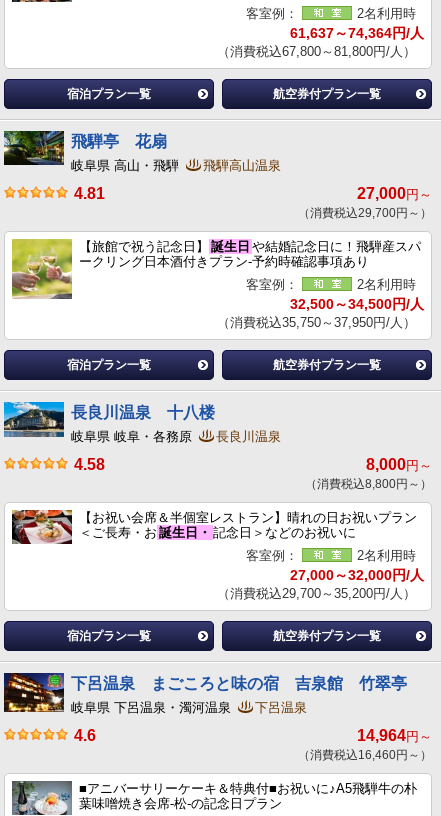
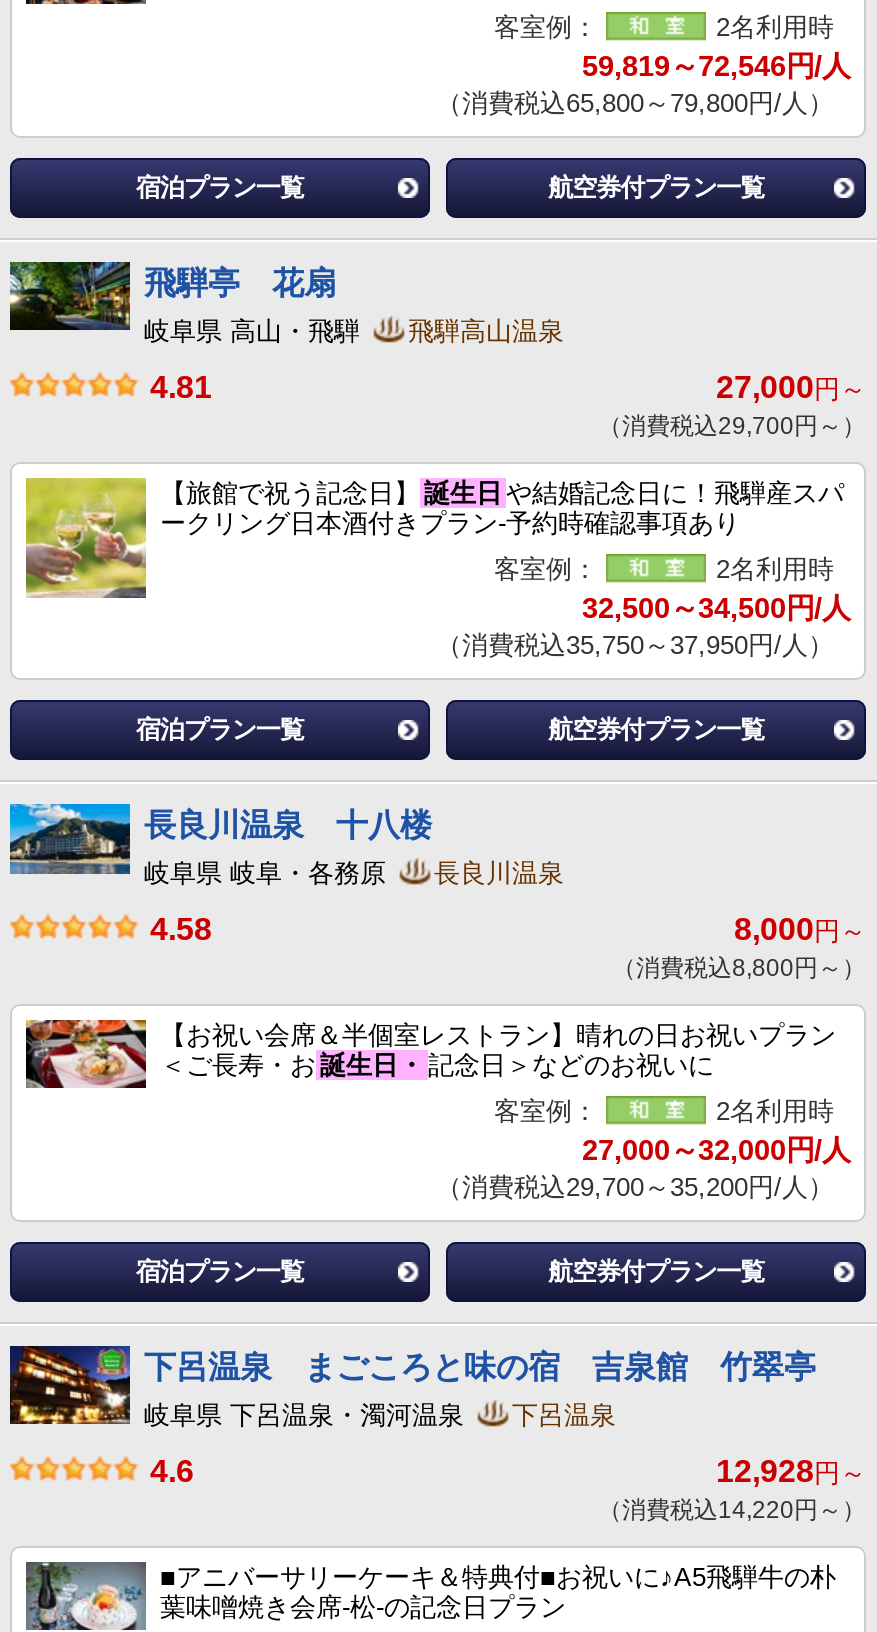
- 61,637～74,364円/人
+ 59,819～72,546円/人

- （消費税込67,800～81,800円/人）
+ （消費税込65,800～79,800円/人）

- 14,964円～
+ 12,928円～

- （消費税込16,460円～）
+ （消費税込14,220円～）
